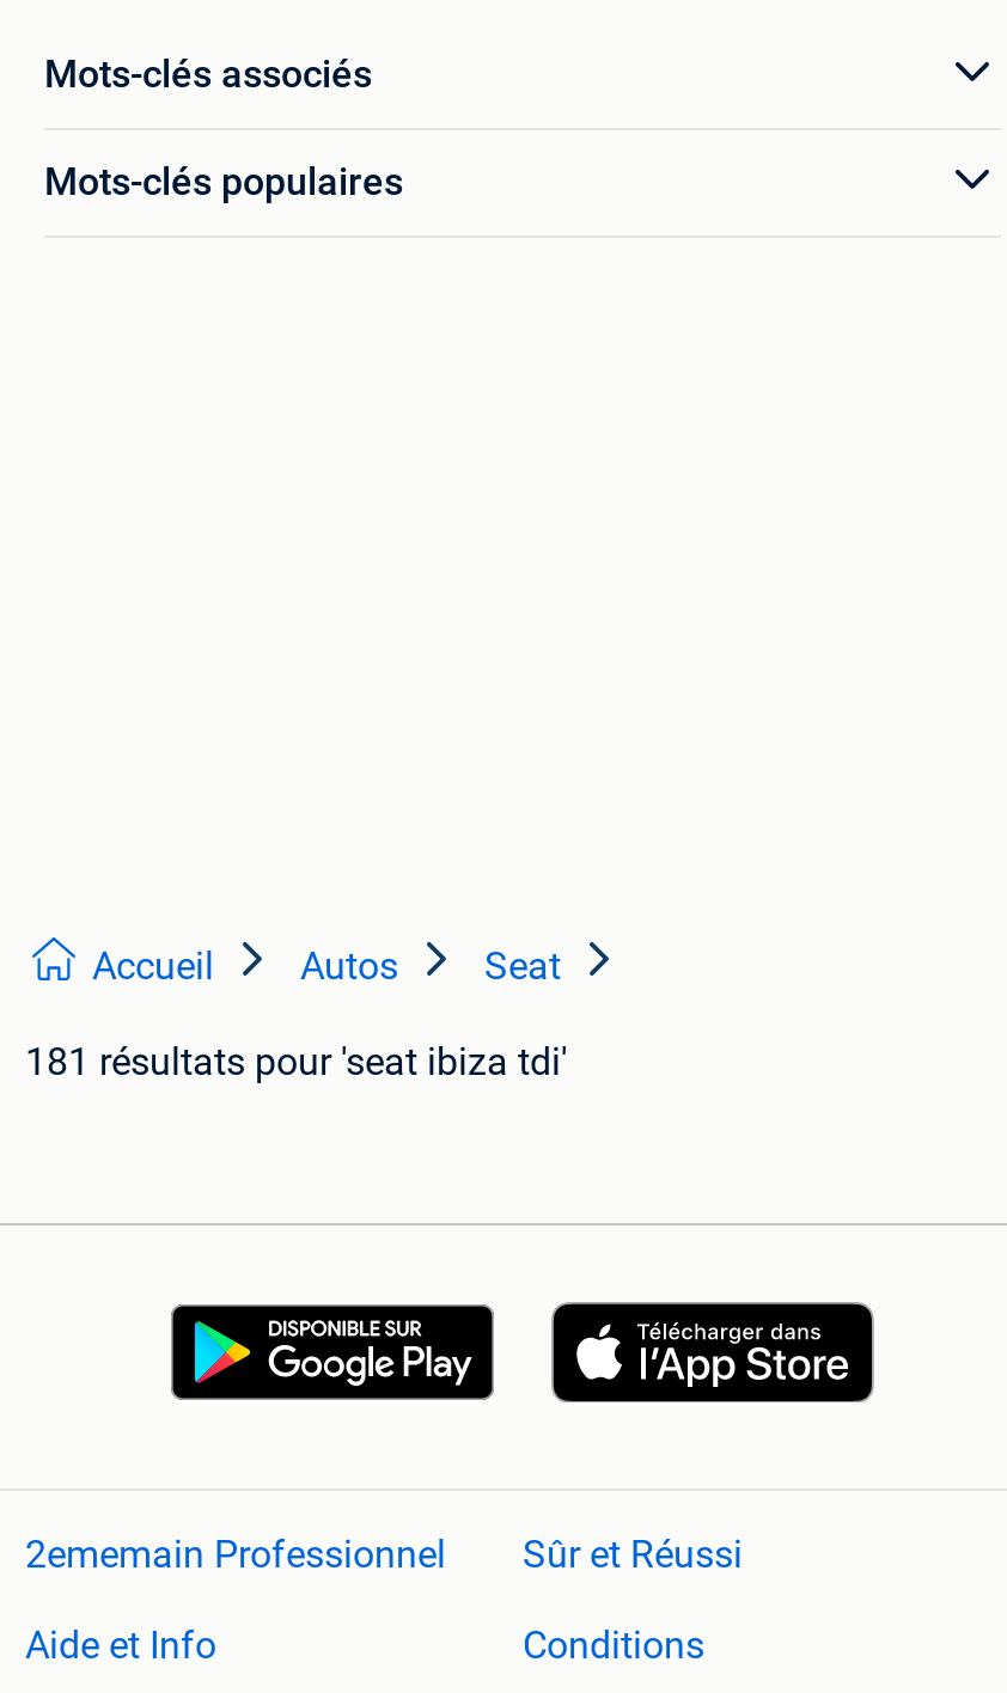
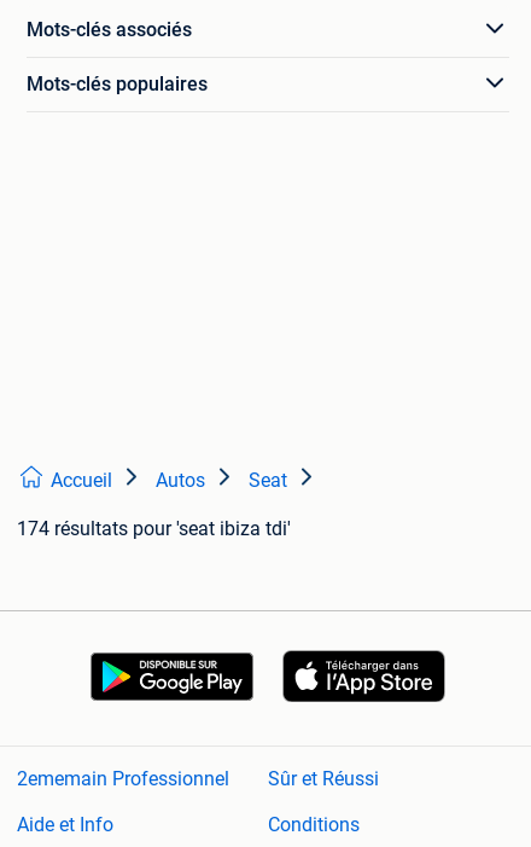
- 181 résultats pour 'seat ibiza tdi'
+ 174 résultats pour 'seat ibiza tdi'
